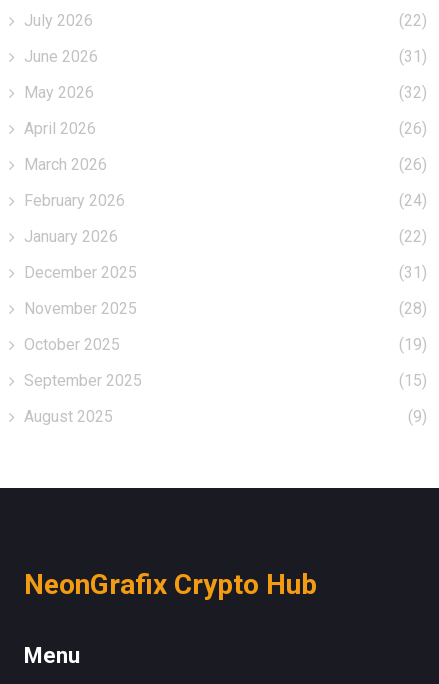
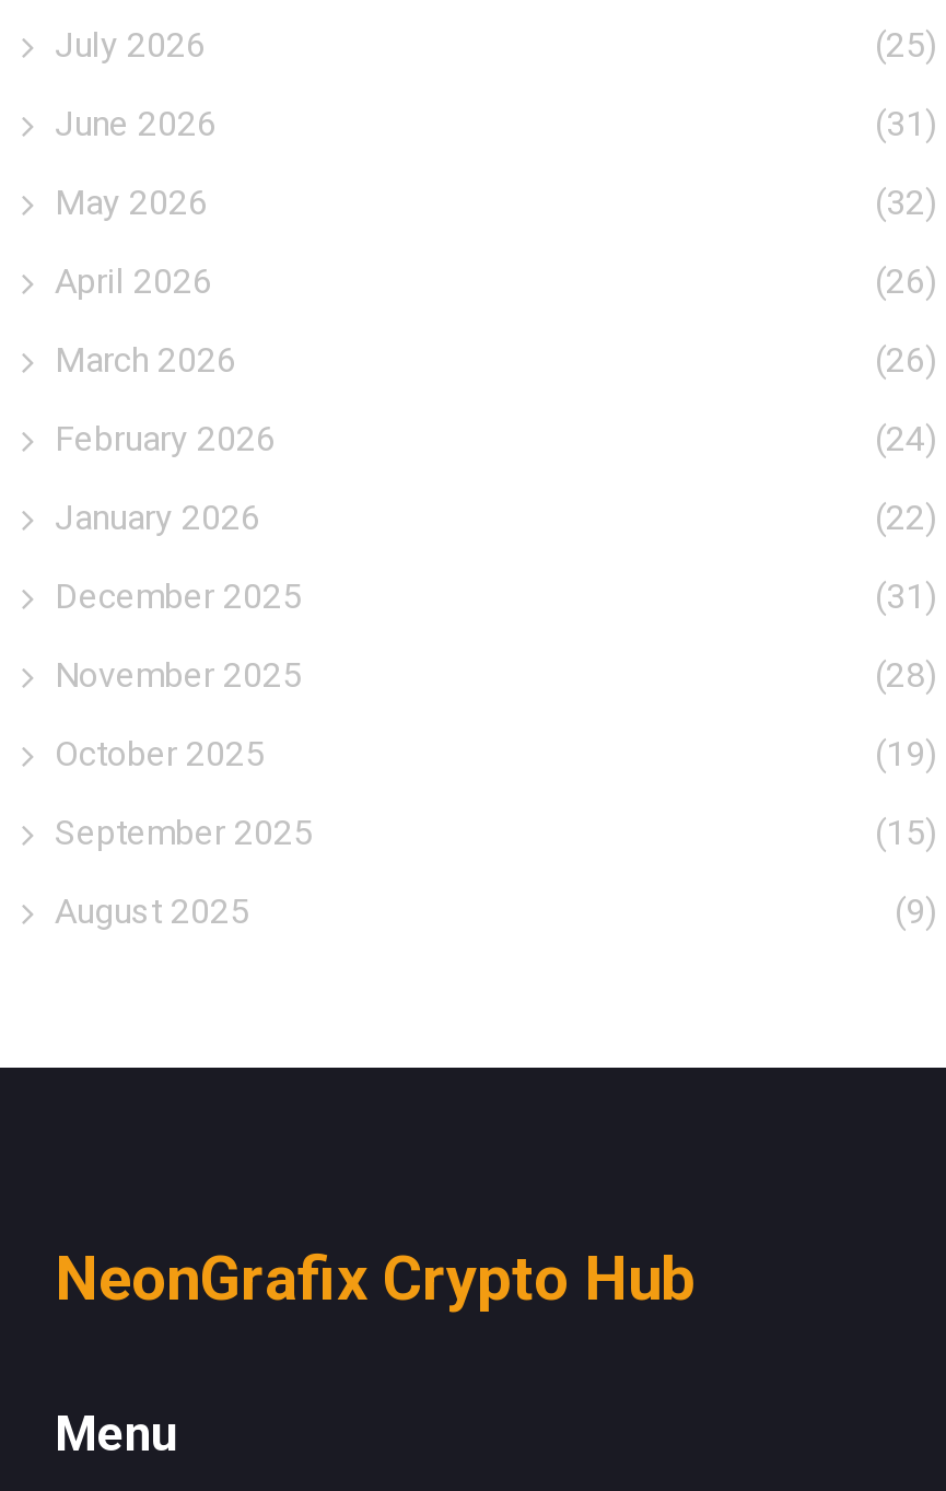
- (22)
+ (25)
